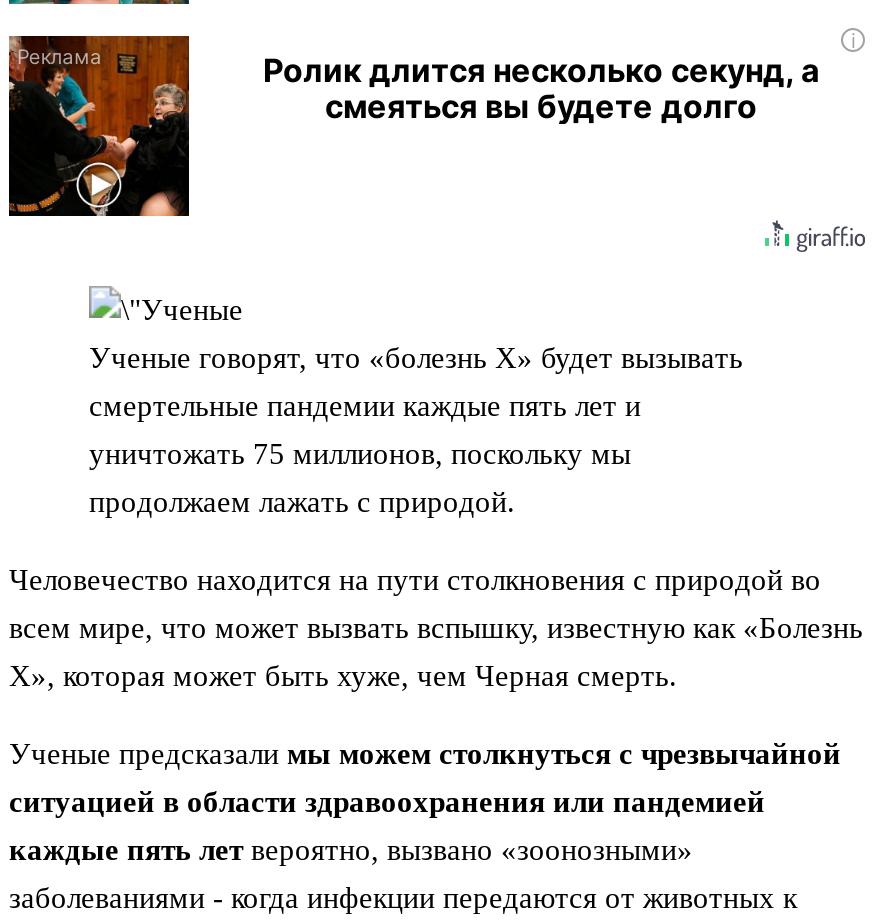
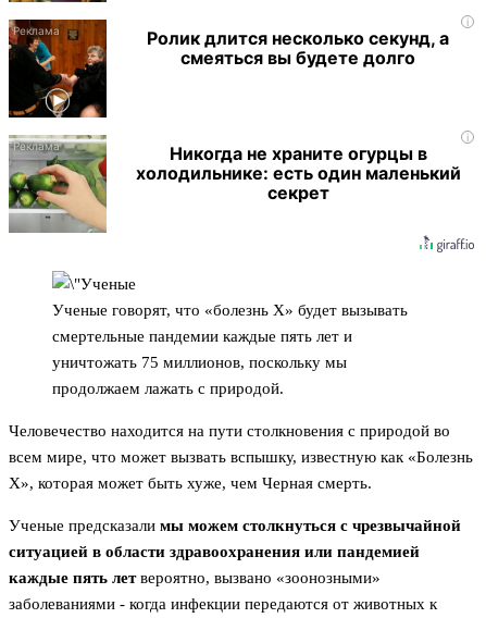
+ [image]
+ Никогда не храните огурцы в
+ холодильнике: есть один маленький
+ секрет
